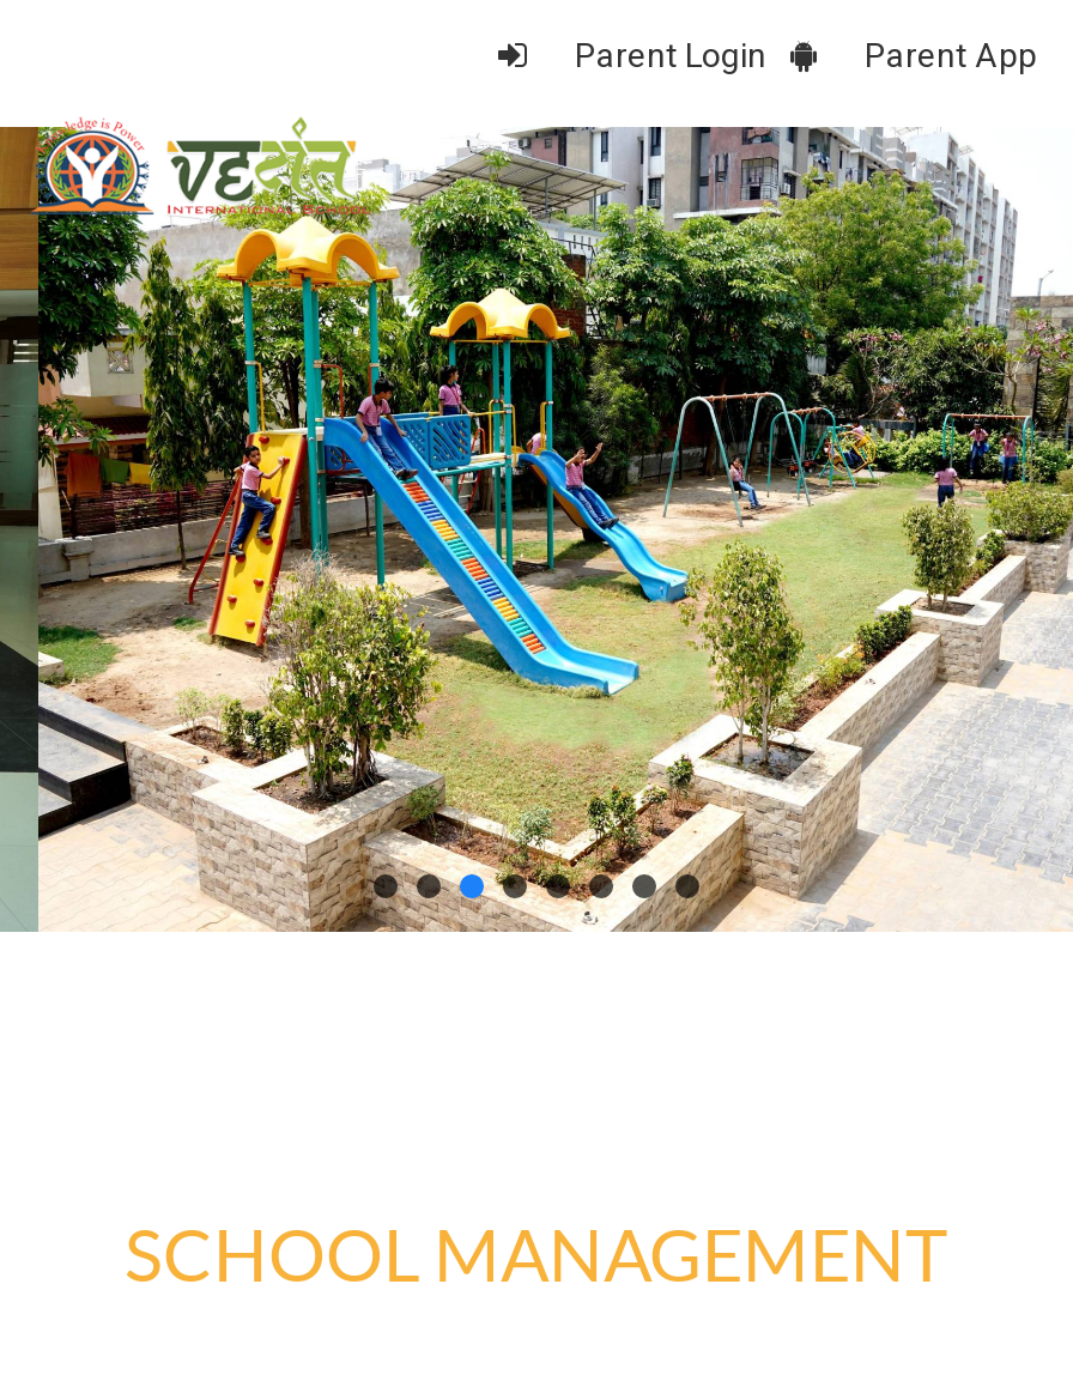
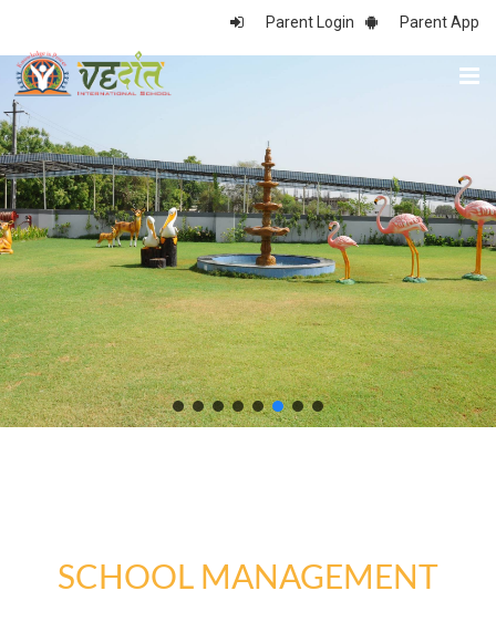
- [image]
+ [image]
